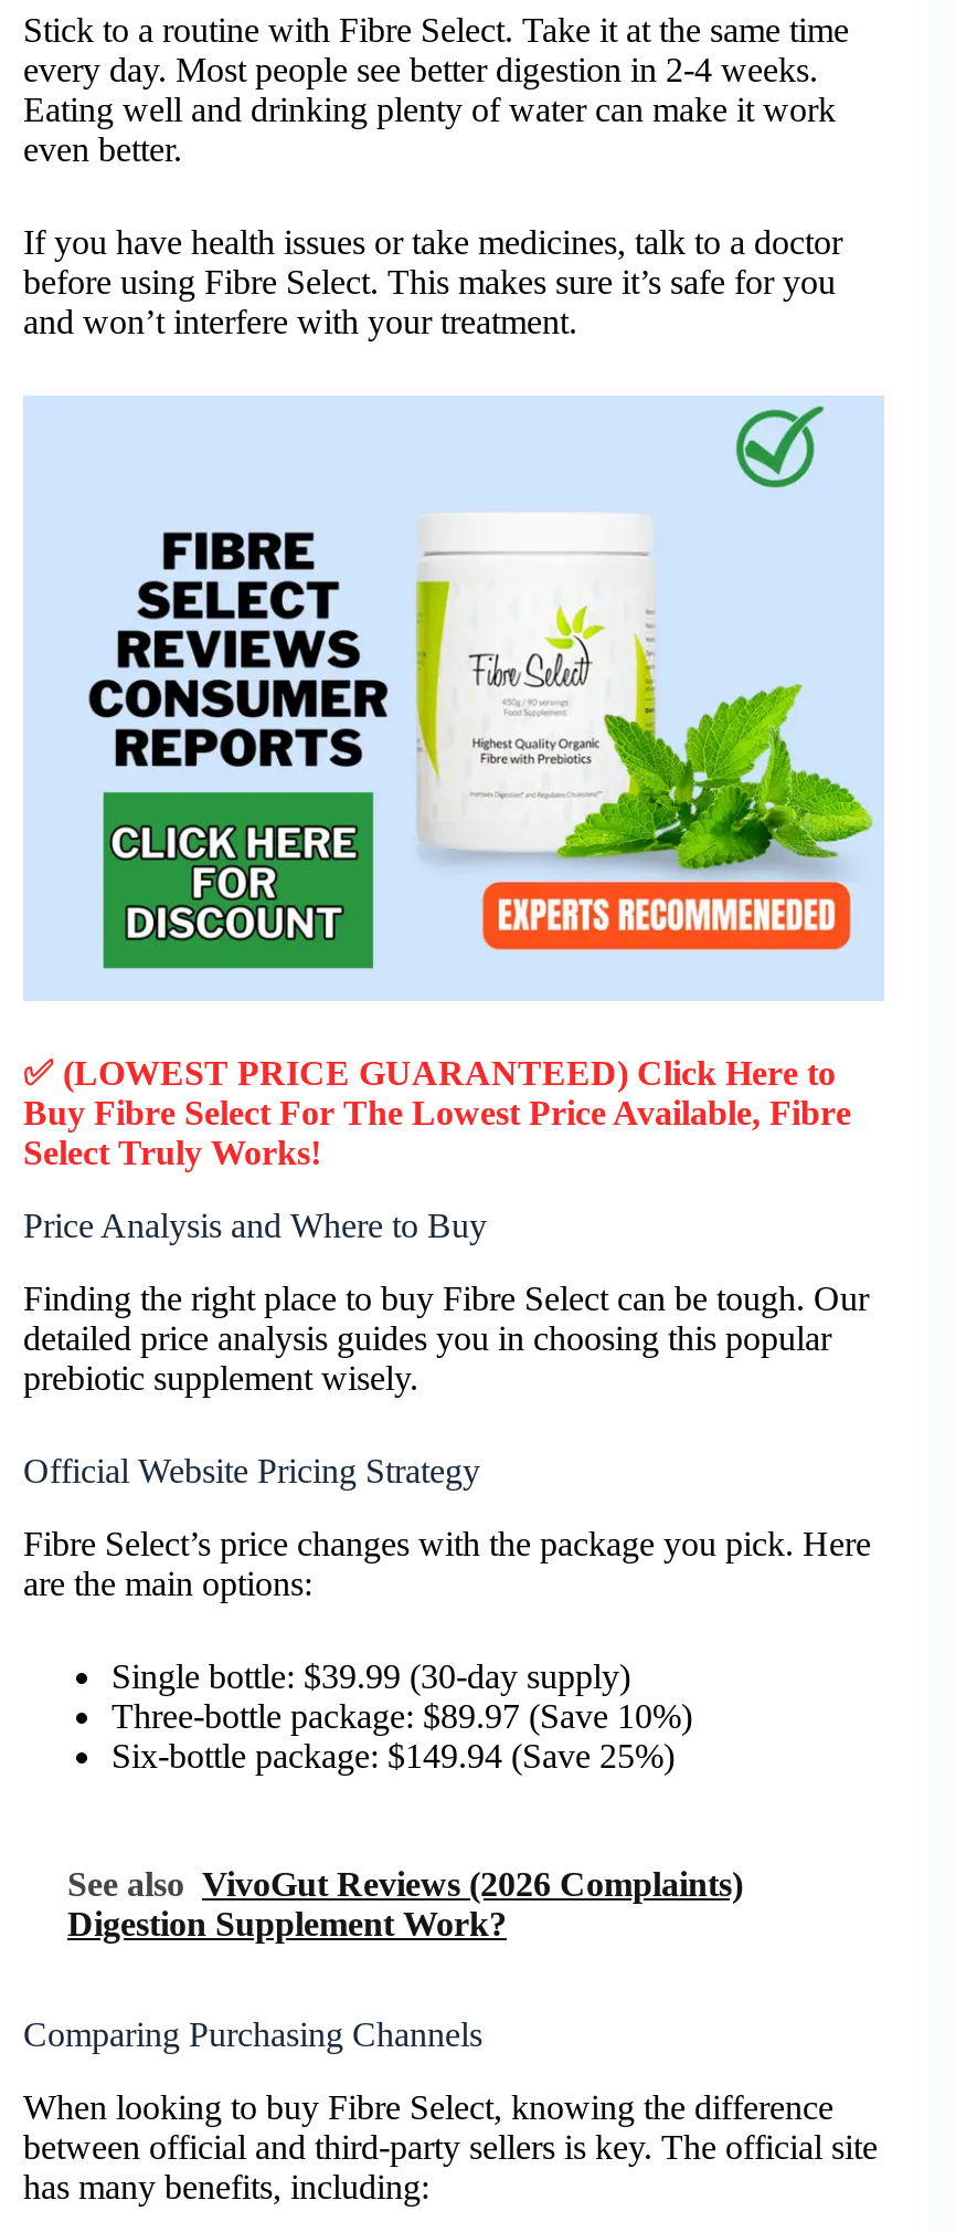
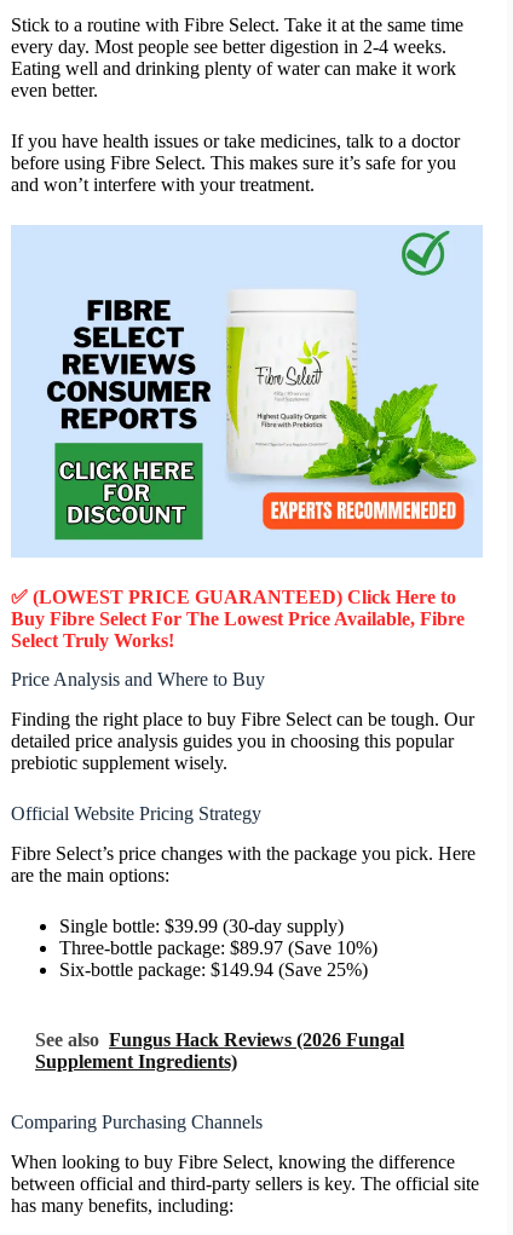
- See also VivoGut Reviews (2026 Complaints)
- Digestion Supplement Work?
+ See also Fungus Hack Reviews (2026 Fungal
+ Supplement Ingredients)
